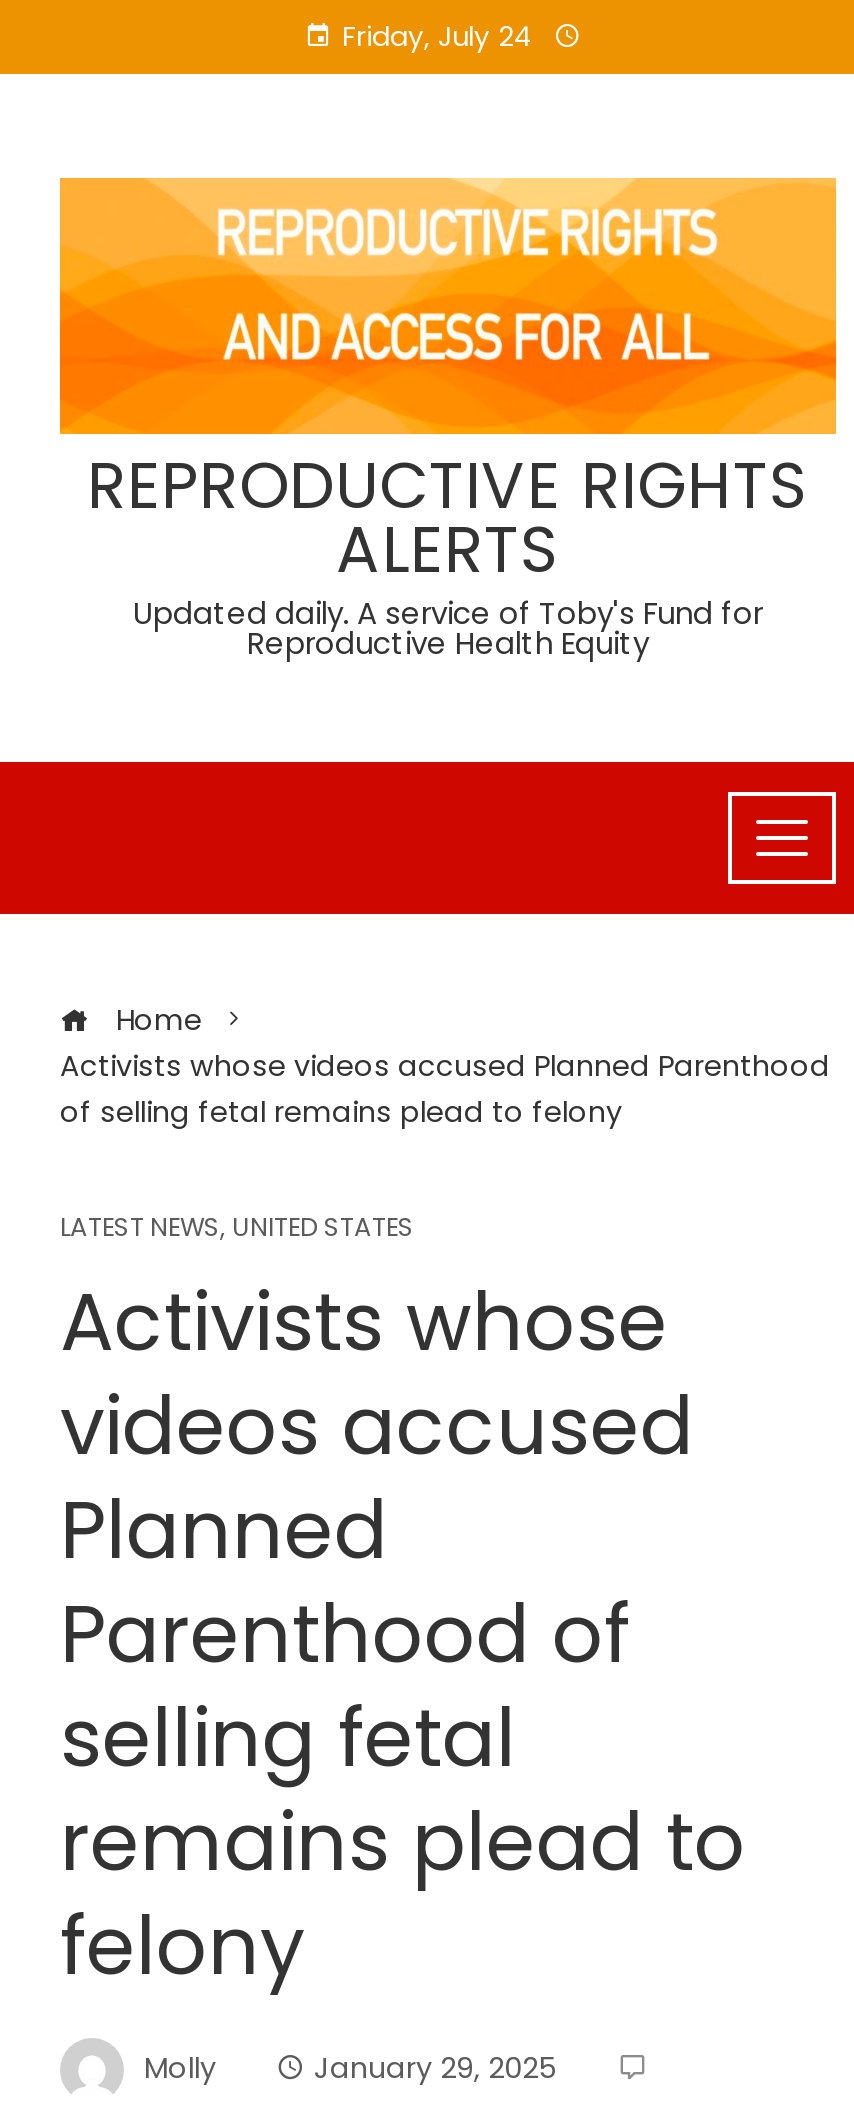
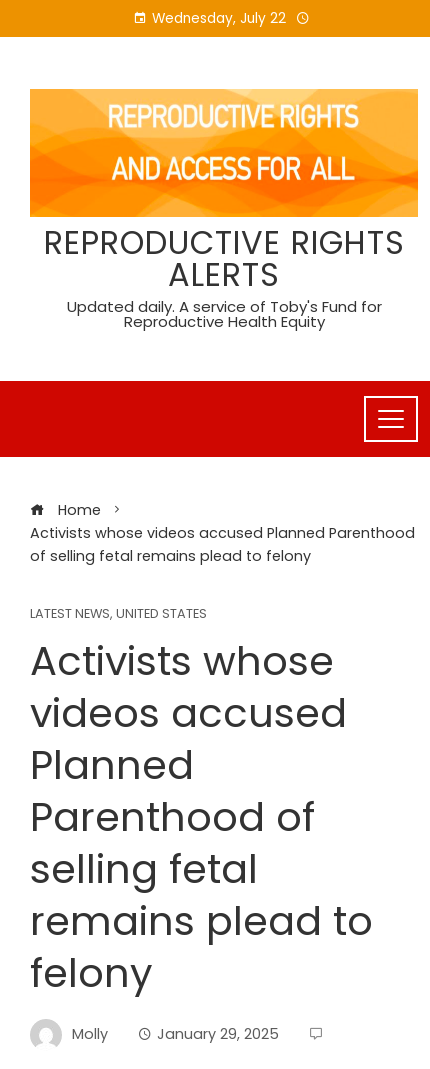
- Friday, July 24
+ Wednesday, July 22
